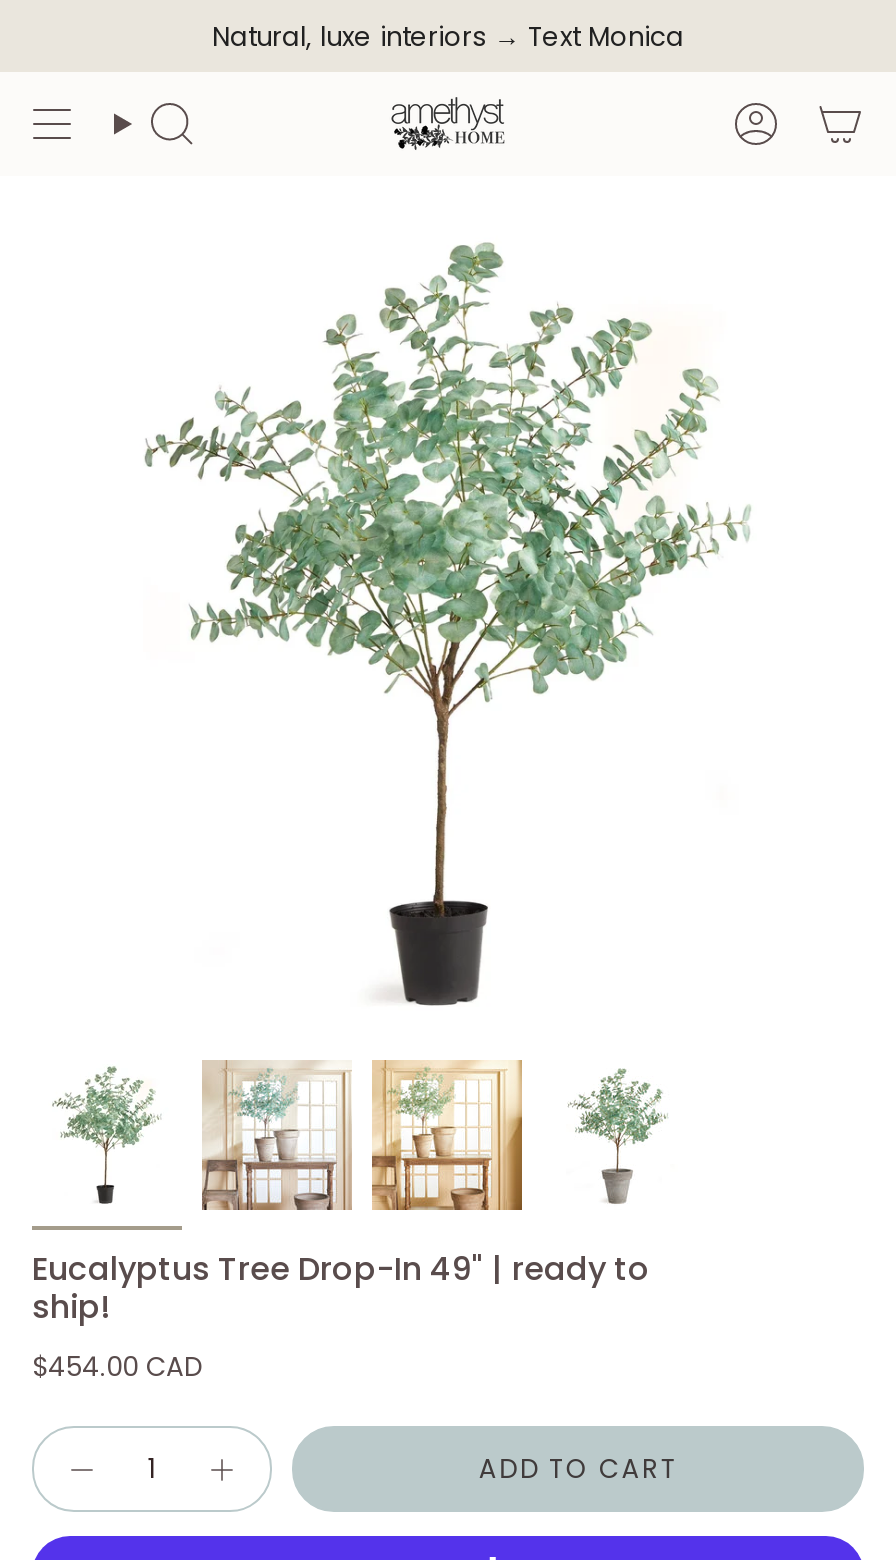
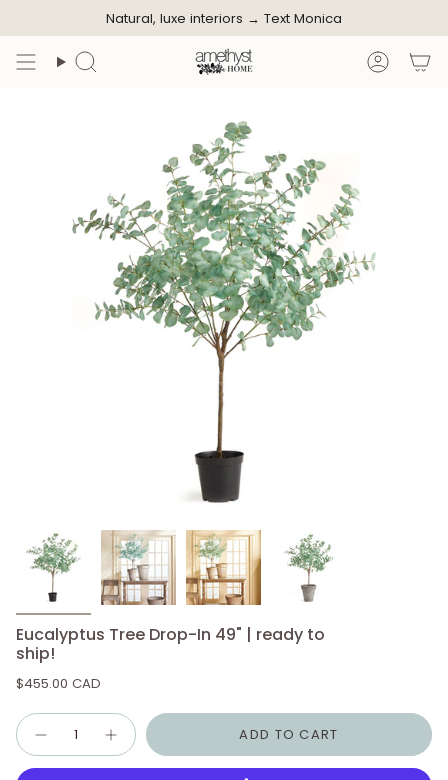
- $454.00 CAD
+ $455.00 CAD
